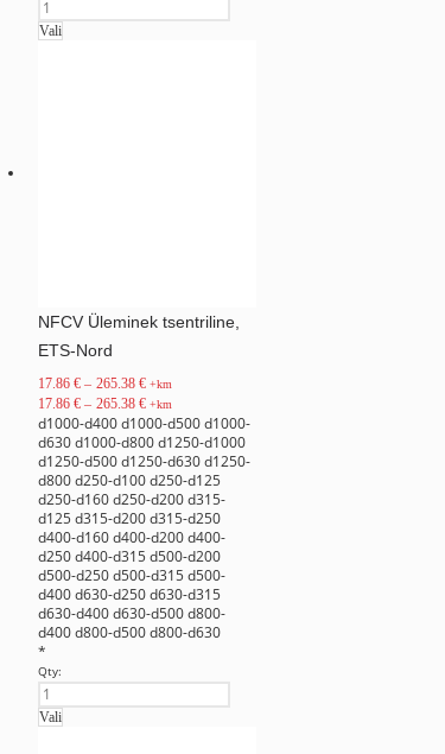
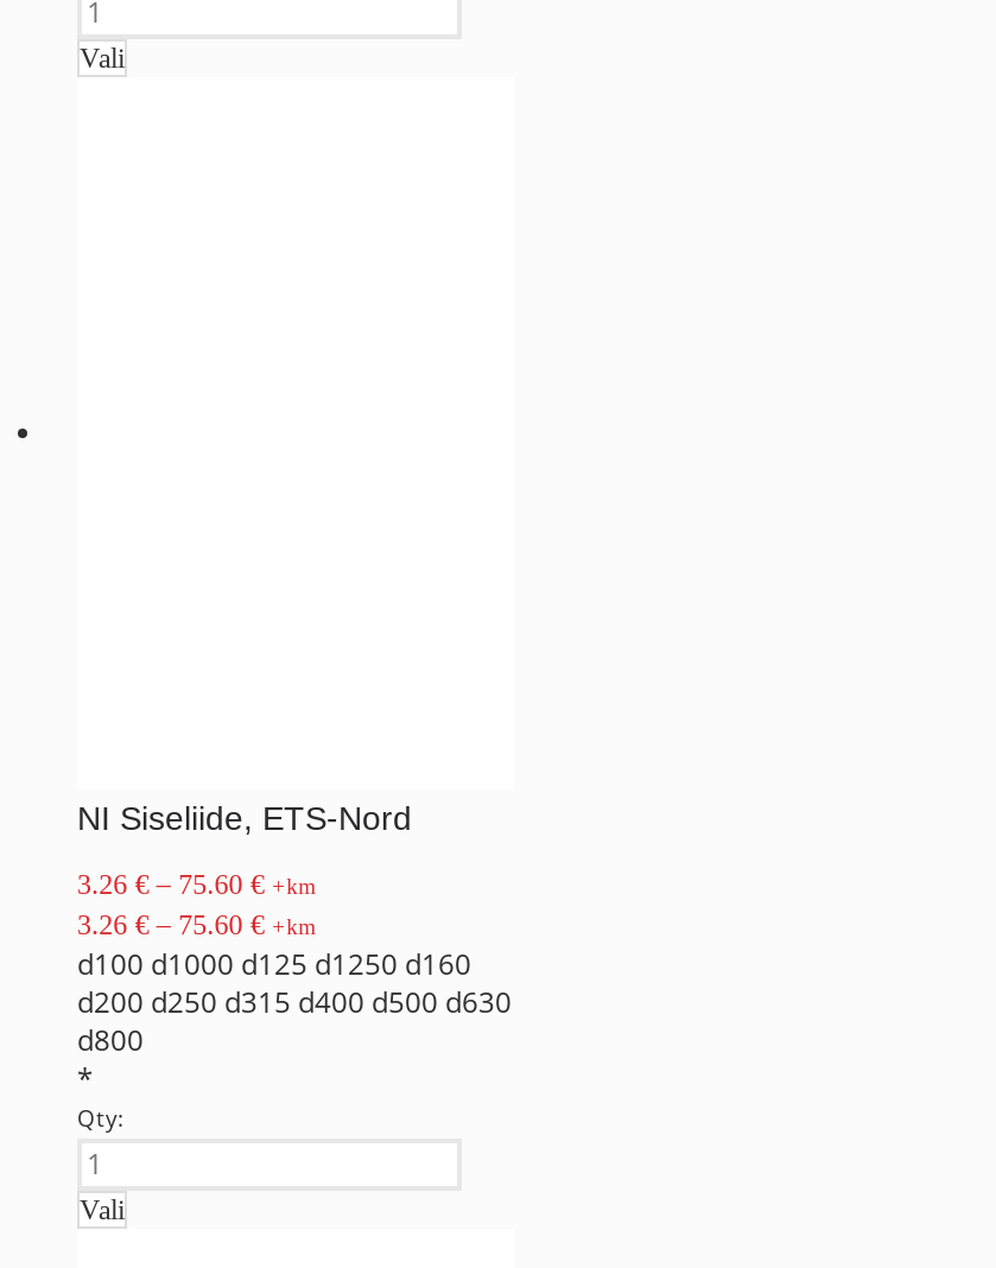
- NFCV Üleminek tsentriline,
- ETS-Nord
- 17.86 €– 265.38 € +km
- 17.86 €– 265.38 € +km
- d1000-d400 d1000-d500 d1000-
- d630 d1000-d800 d1250-d1000
- d1250-d500 d1250-d630 d1250-
- d800 d250-d100 d250-d125
- d250-d160 d250-d200 d315-
- d125 d315-d200 d315-d250
- d400-d160 d400-d200 d400-
- d250 d400-d315 d500-d200
- d500-d250 d500-d315 d500-
- d400 d630-d250 d630-d315
- d630-d400 d630-d500 d800-
- d400 d800-d500 d800-d630
+ NI Siseliide, ETS-Nord
+ 3.26 €– 75.60 € +km
+ 3.26 €– 75.60 € +km
+ d100 d1000 d125 d1250 d160
+ d200 d250 d315 d400 d500 d630
+ d800
